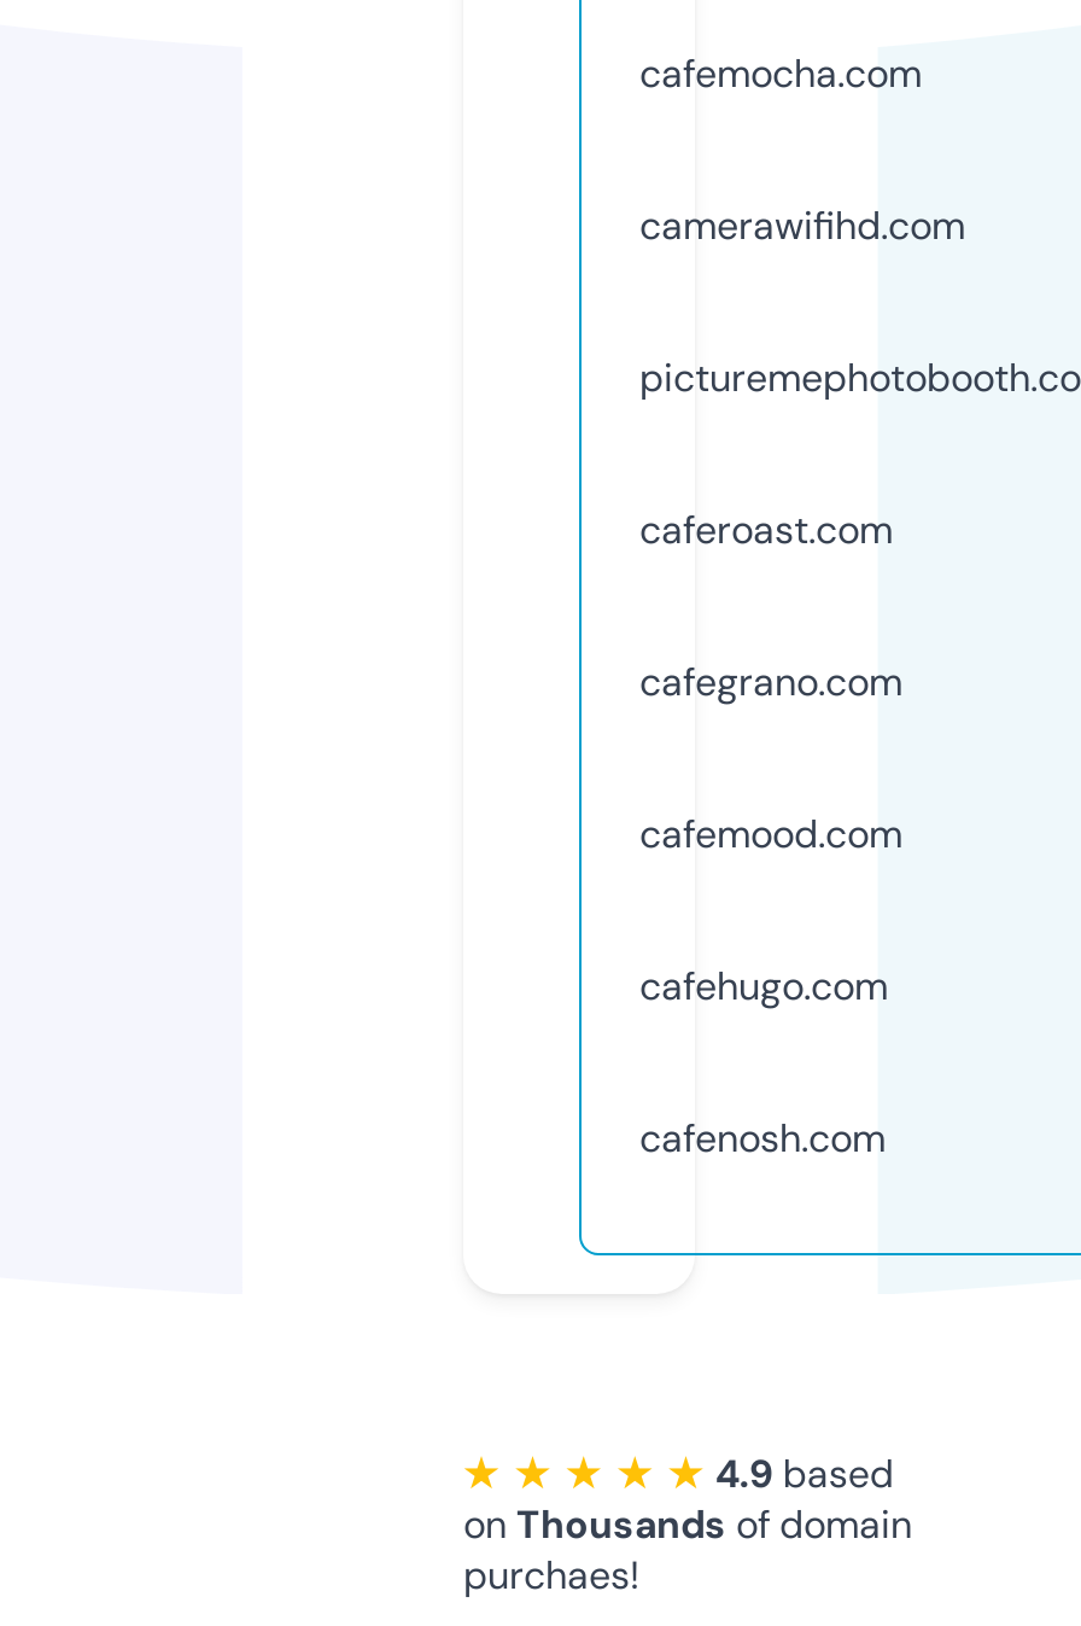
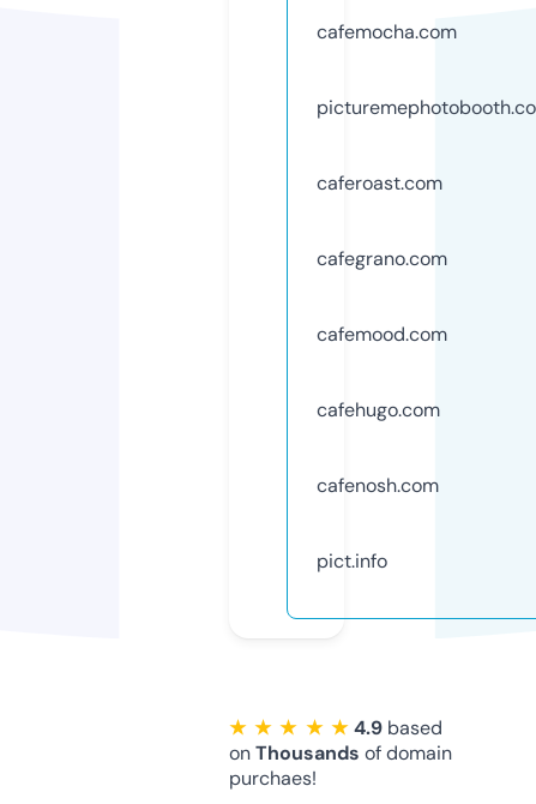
- camerawifihd.com

moved up: caferoast.com | cafegrano.com | cafemood.com | cafehugo.com | cafenosh.com

+ pict.info
